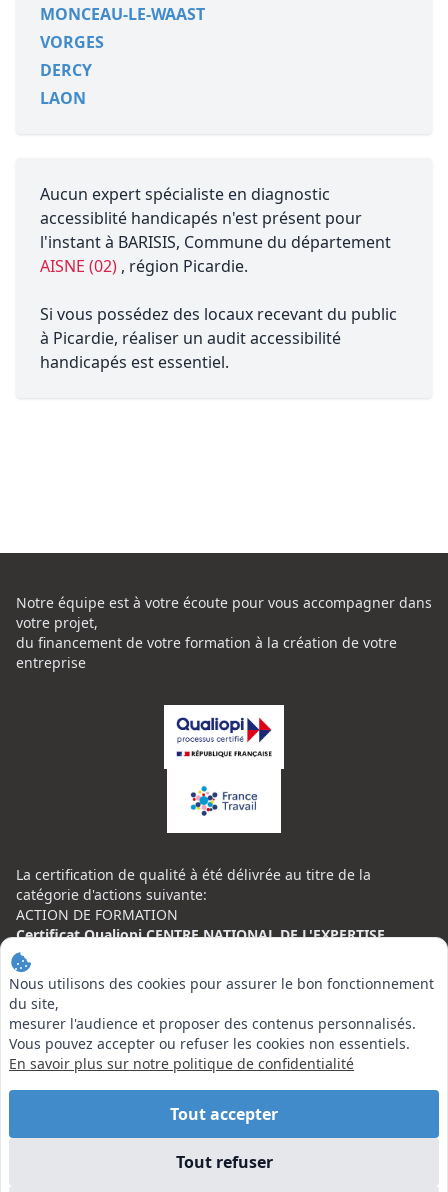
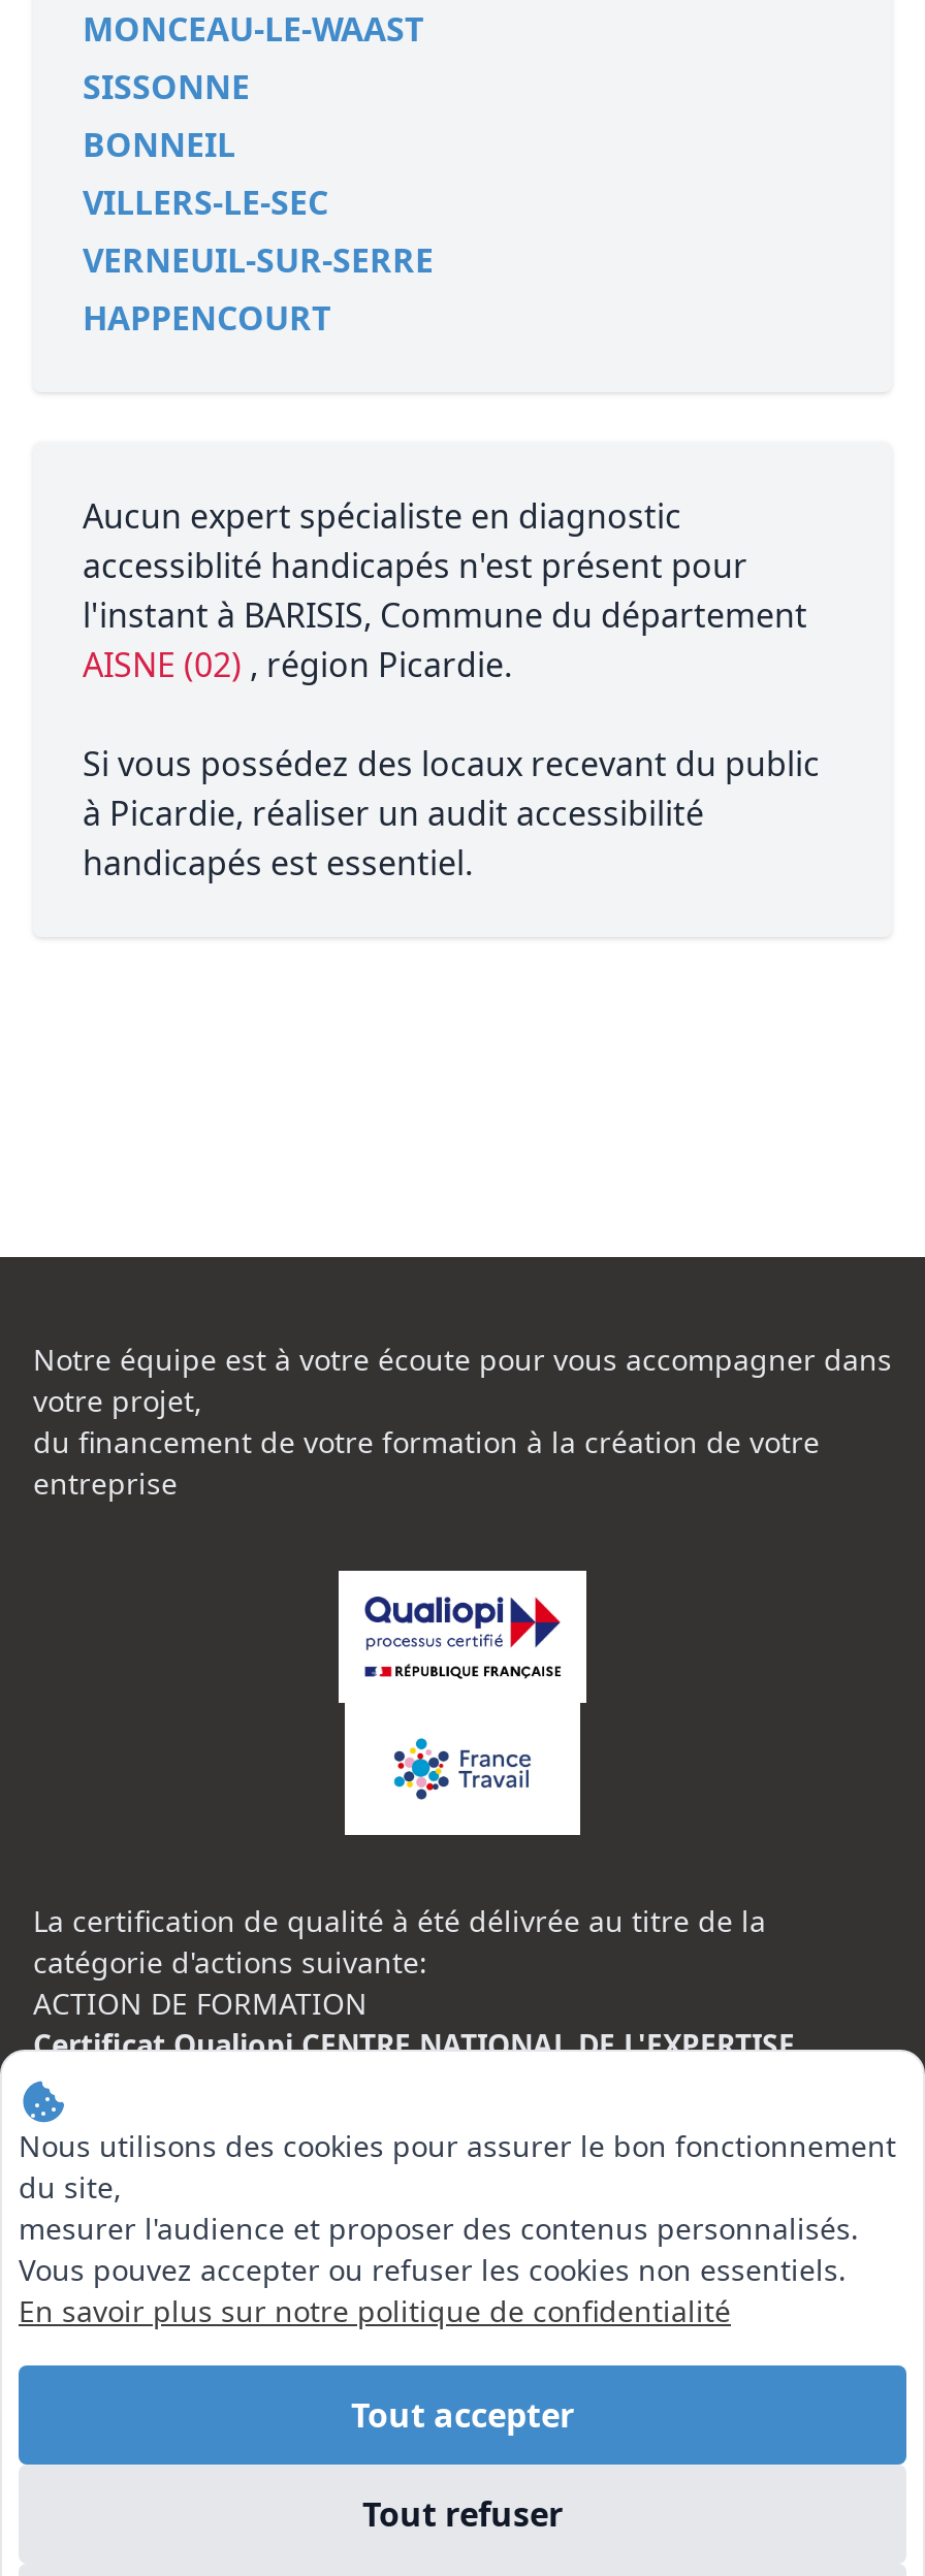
- VORGES
- DERCY
- LAON
+ SISSONNE
+ BONNEIL
+ VILLERS-LE-SEC
+ VERNEUIL-SUR-SERRE
+ HAPPENCOURT
